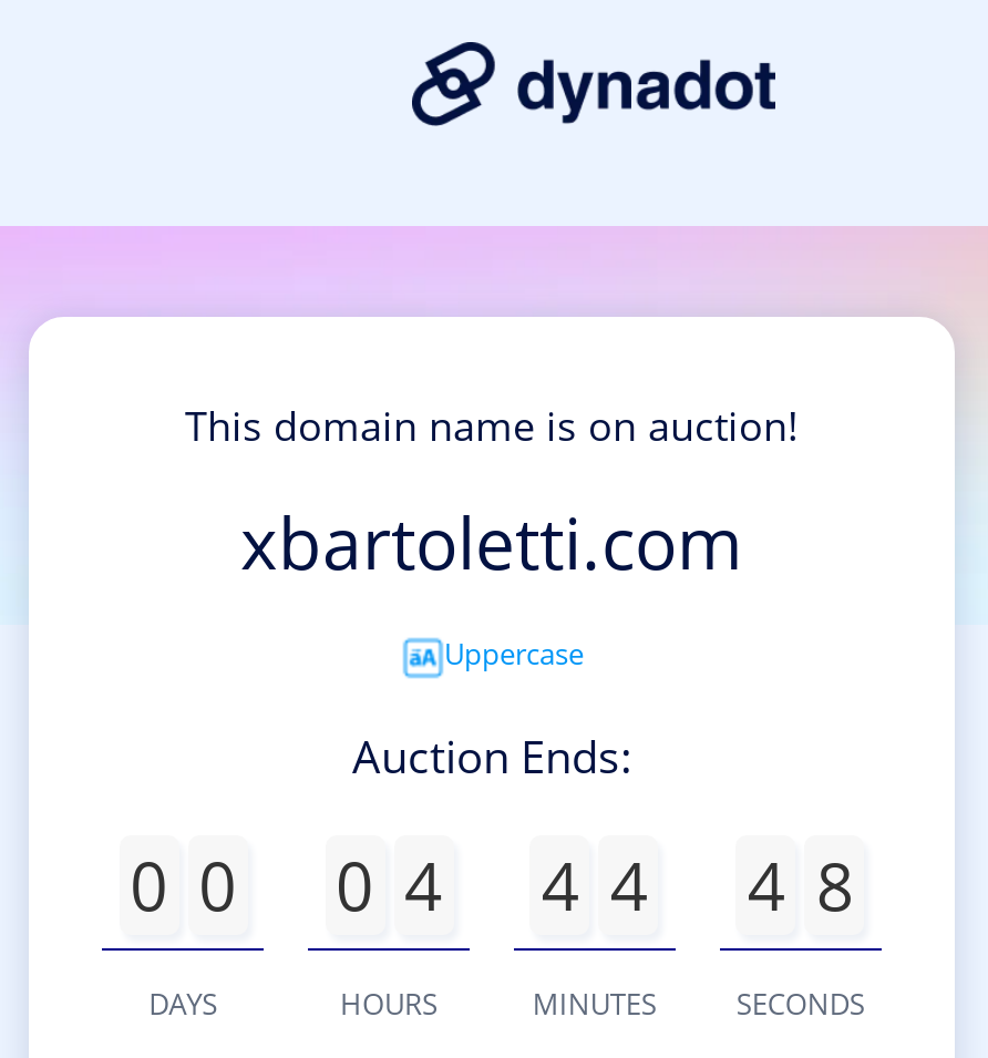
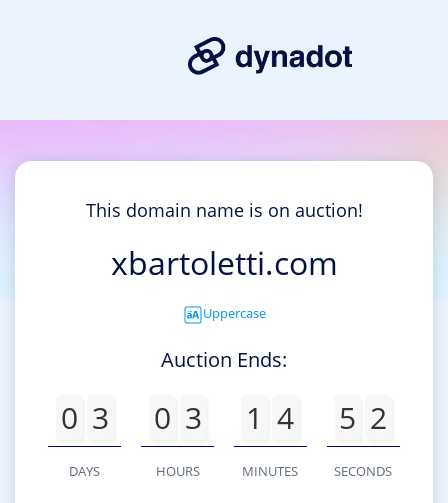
- 0 0
+ 0 3

- 0 4
+ 0 3

- 4 4
+ 1 4

- 4 8
+ 5 2
